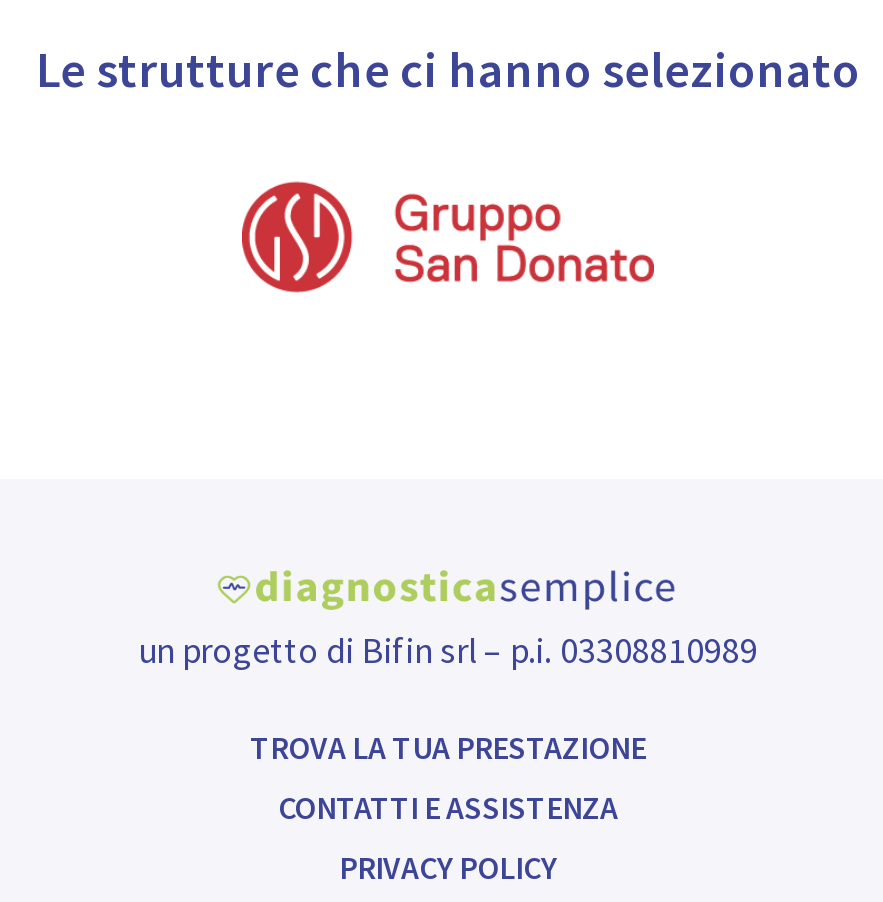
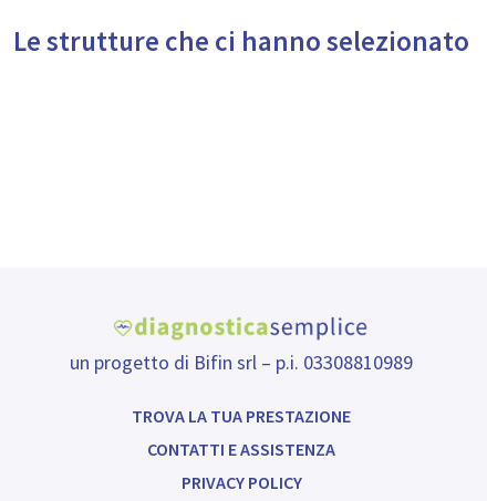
- [image]

- [image]
